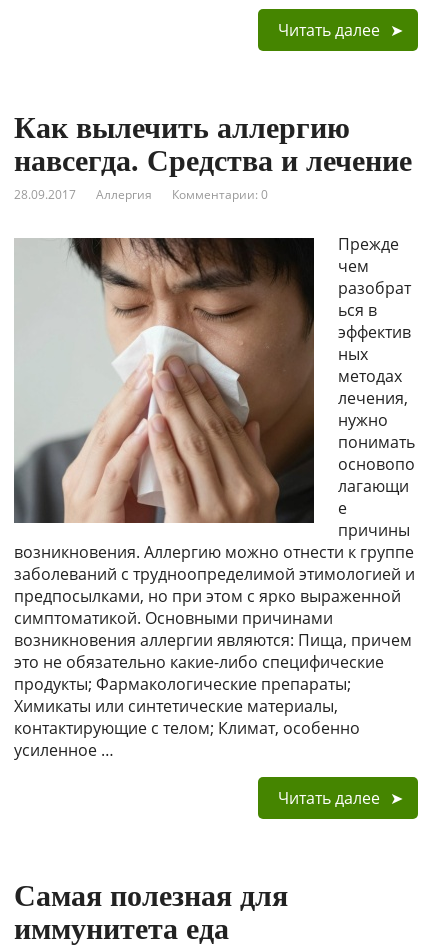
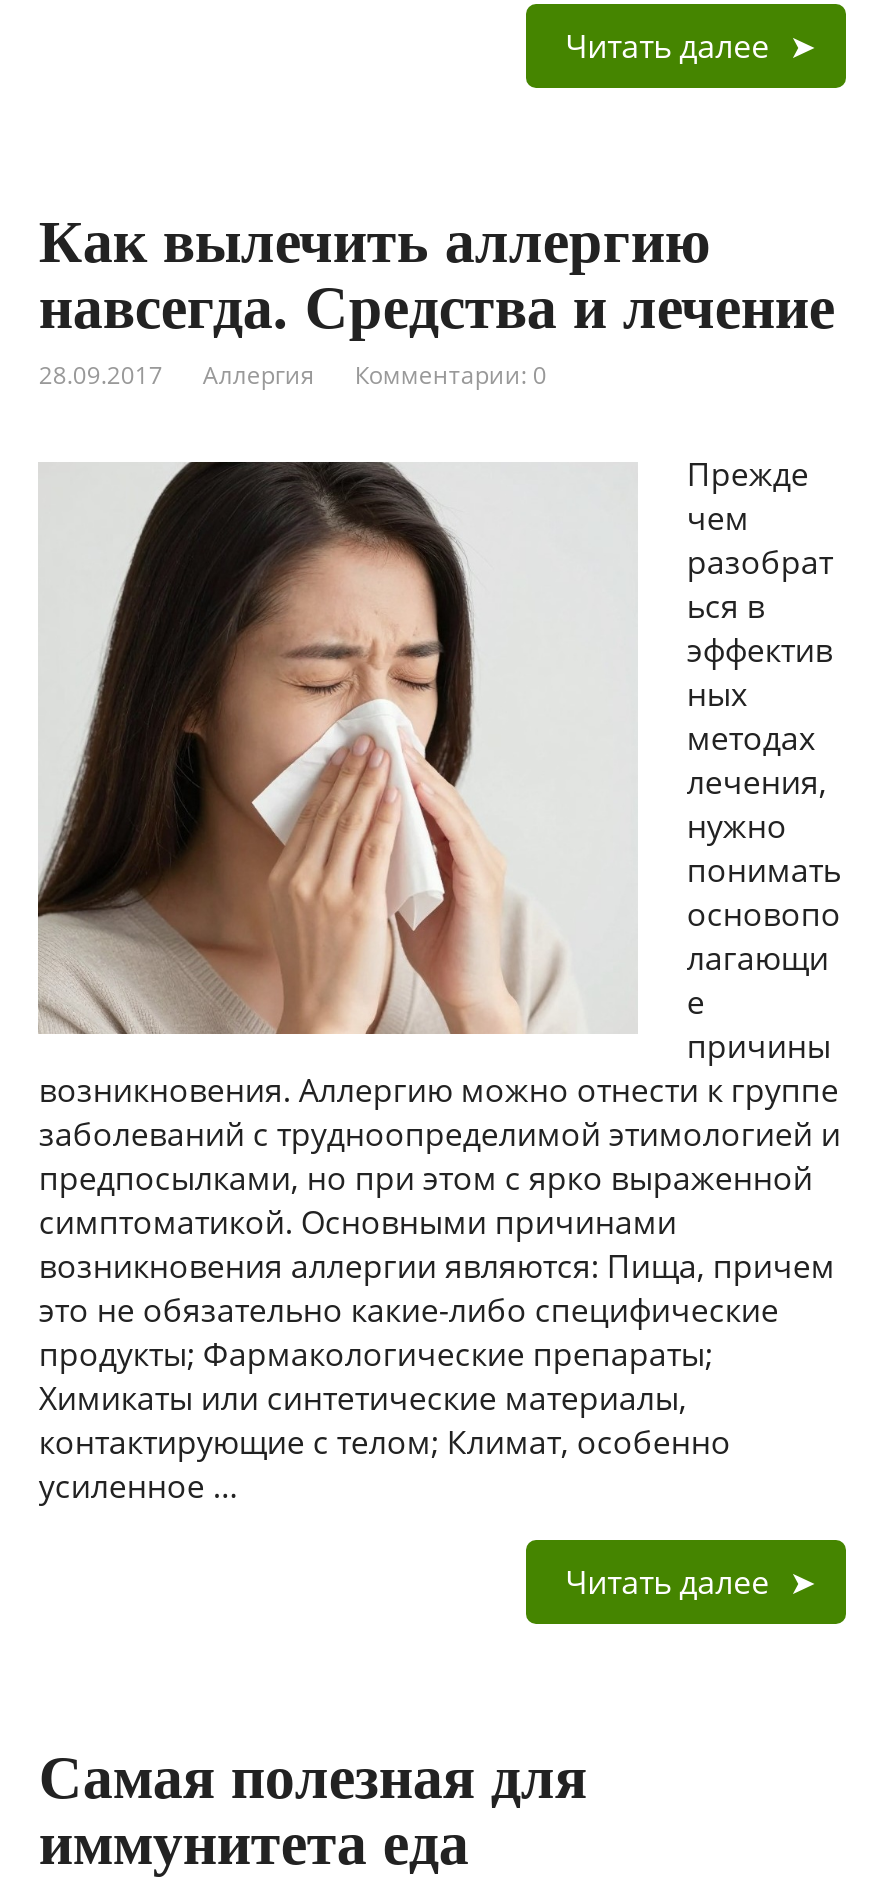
- [image]
+ [image]
